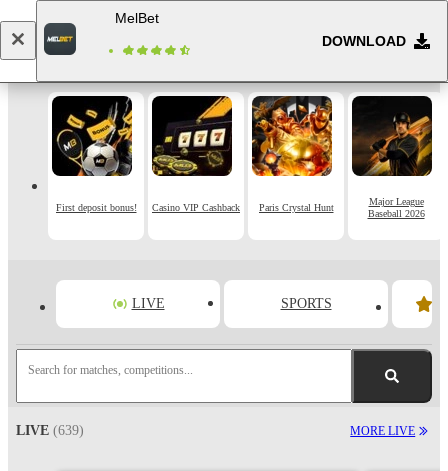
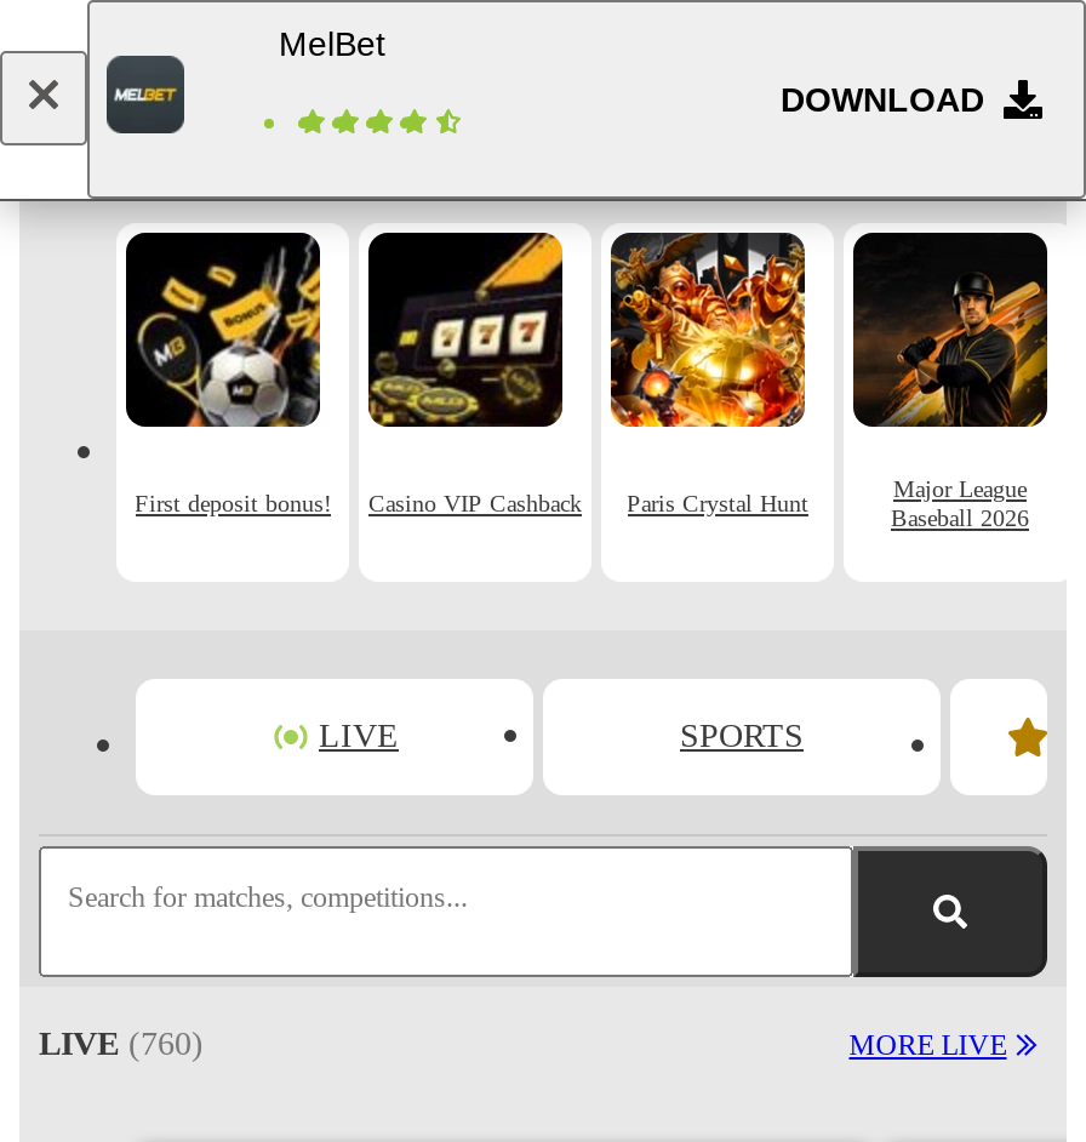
- LIVE (639)
+ LIVE (760)
